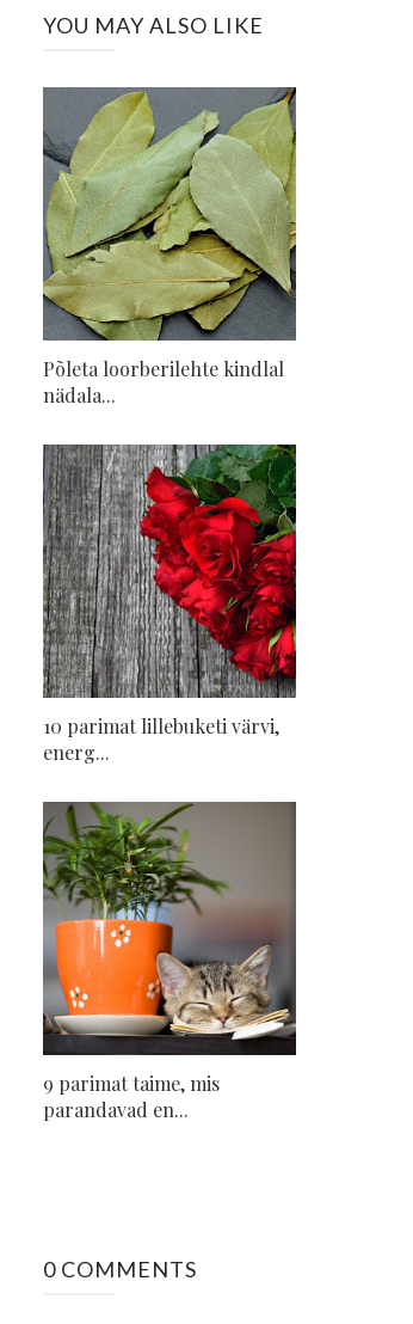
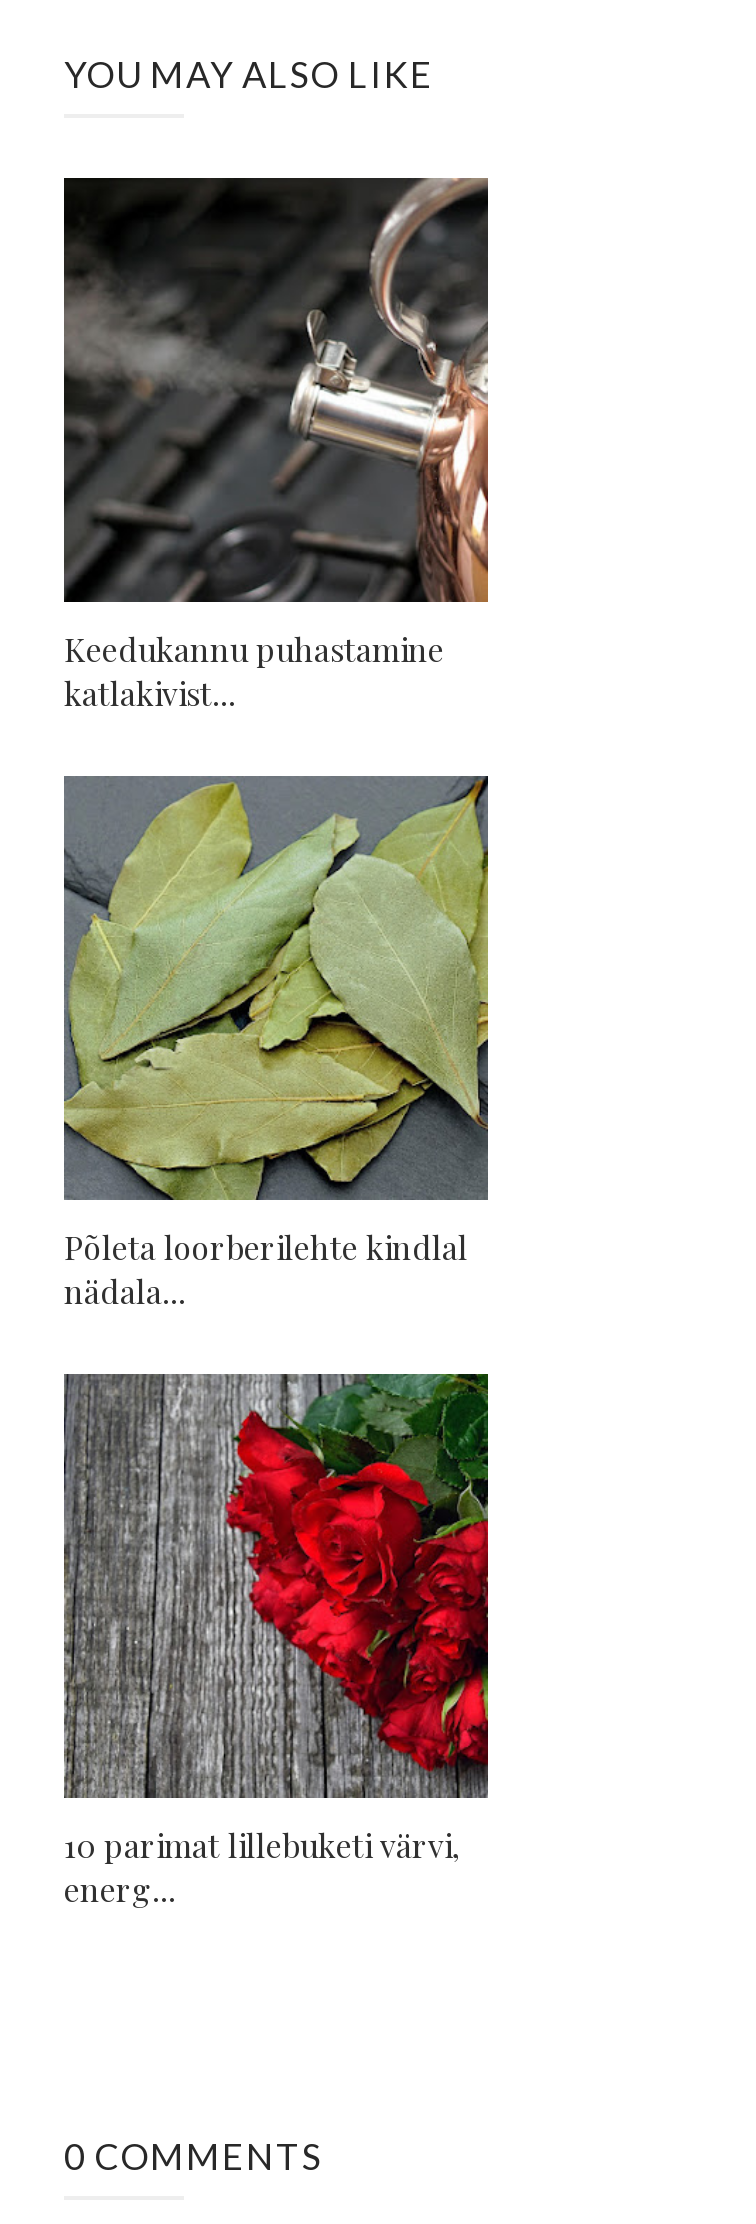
+ [image]
+ Keedukannu puhastamine
+ katlakivist...

moved down: [image] | Põleta loorberilehte kindlal | nädala... | 10 parimat lillebuketi värvi, | energ...

- [image]
- 9 parimat taime, mis
- parandavad en...
